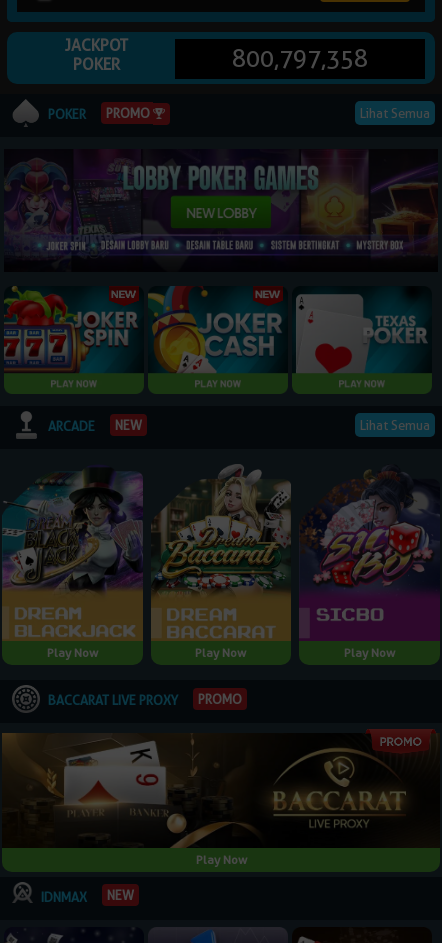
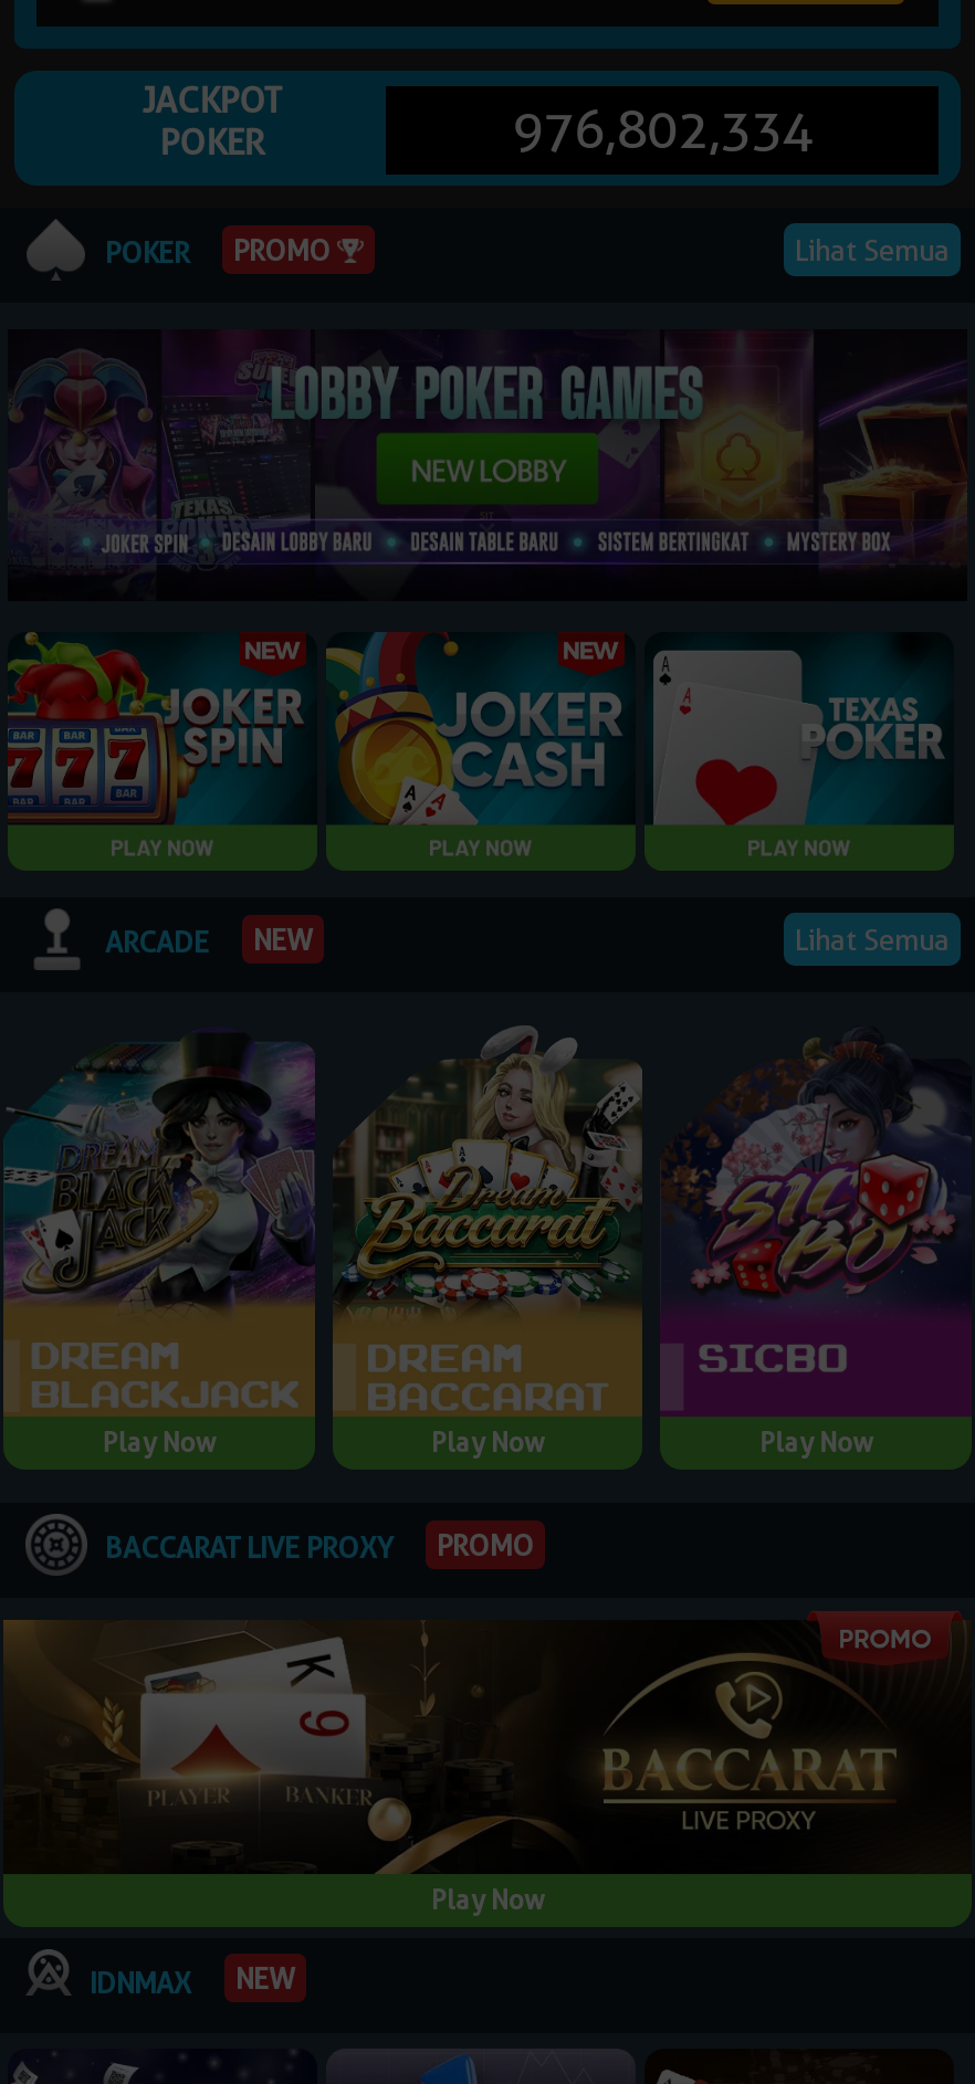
- 800,797,358
+ 976,802,334
